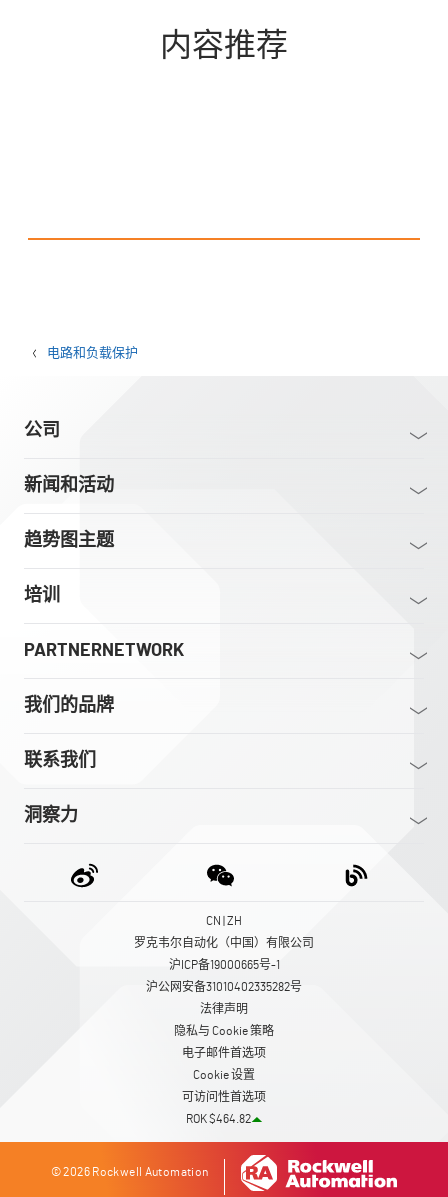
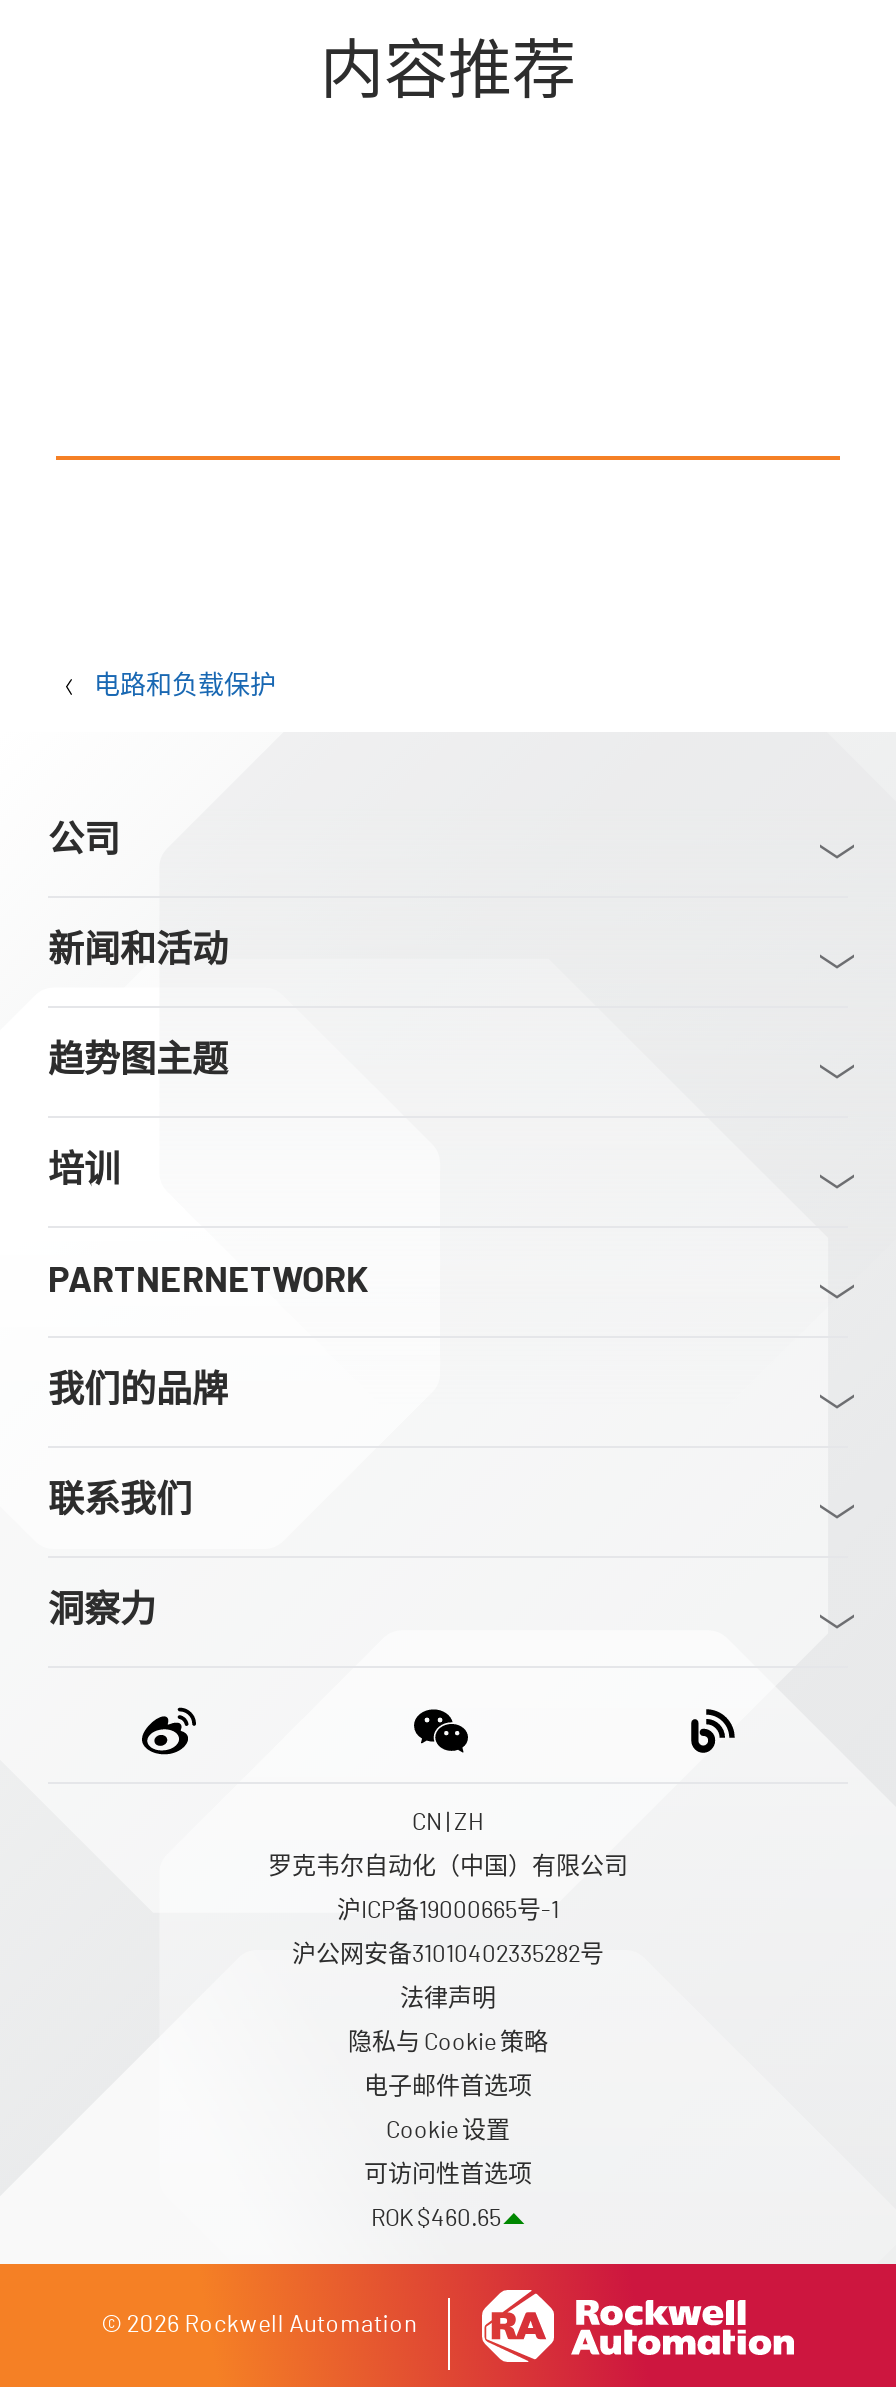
- ROK $464.82
+ ROK $460.65
